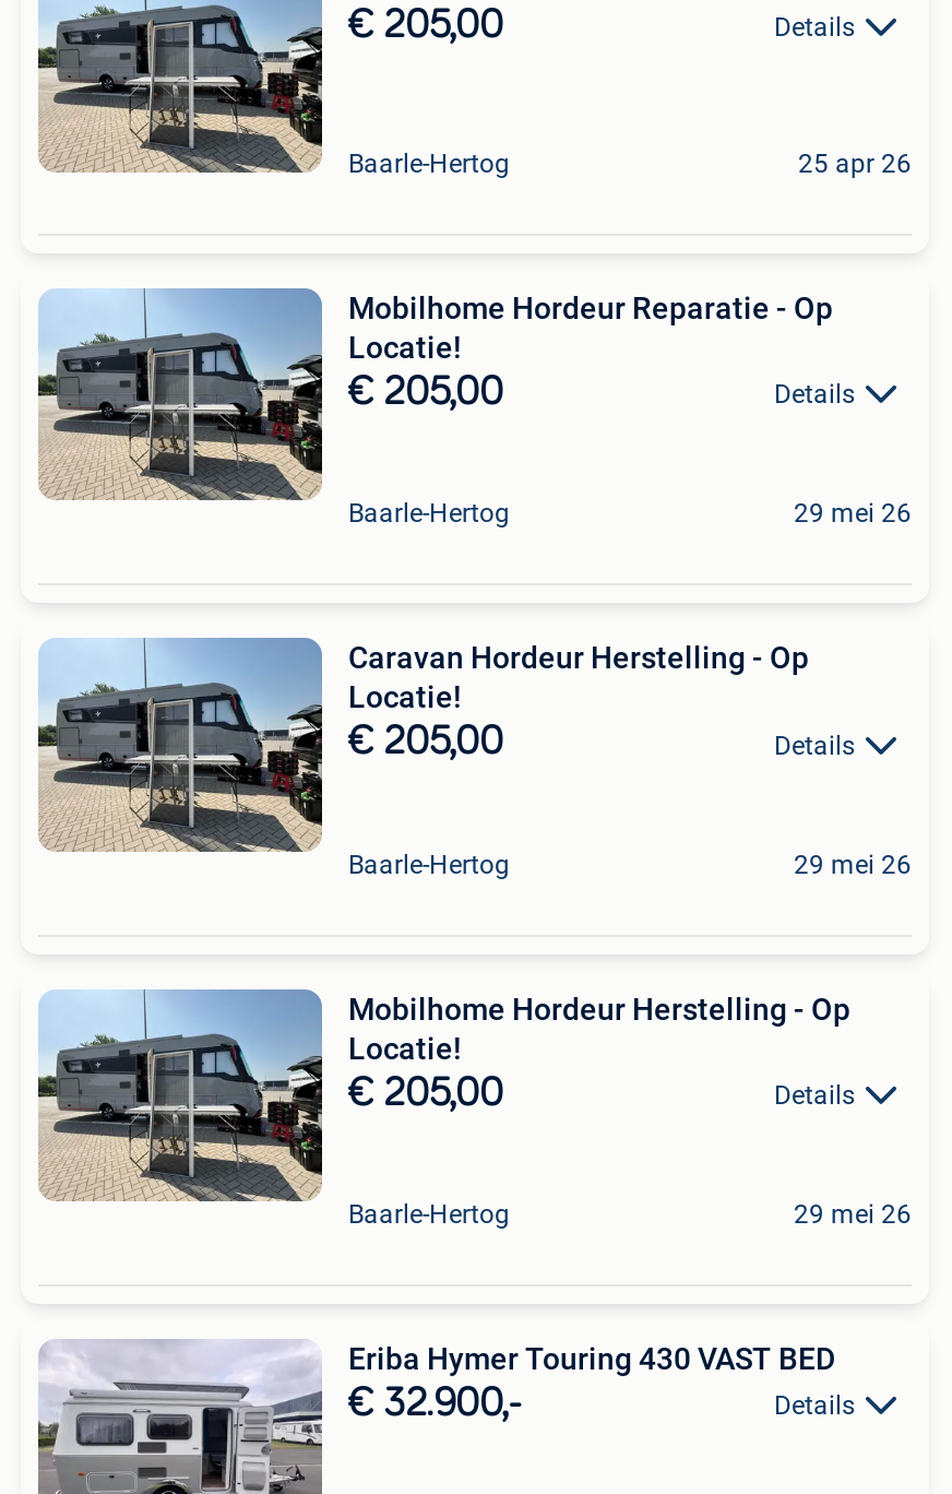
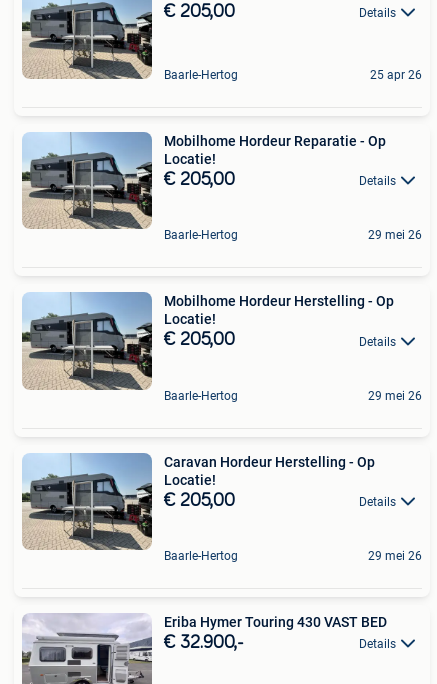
moved down: Caravan Hordeur Herstelling - Op

moved up: Mobilhome Hordeur Herstelling - Op
